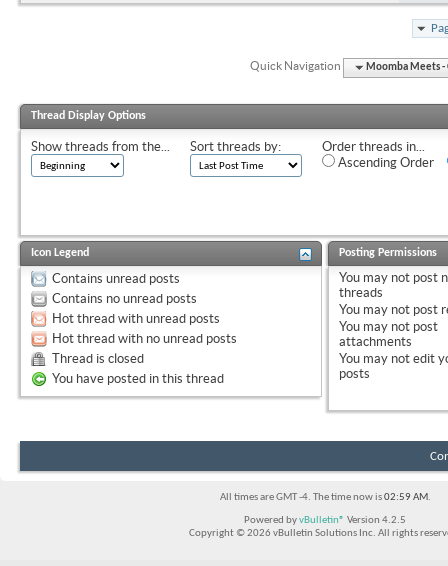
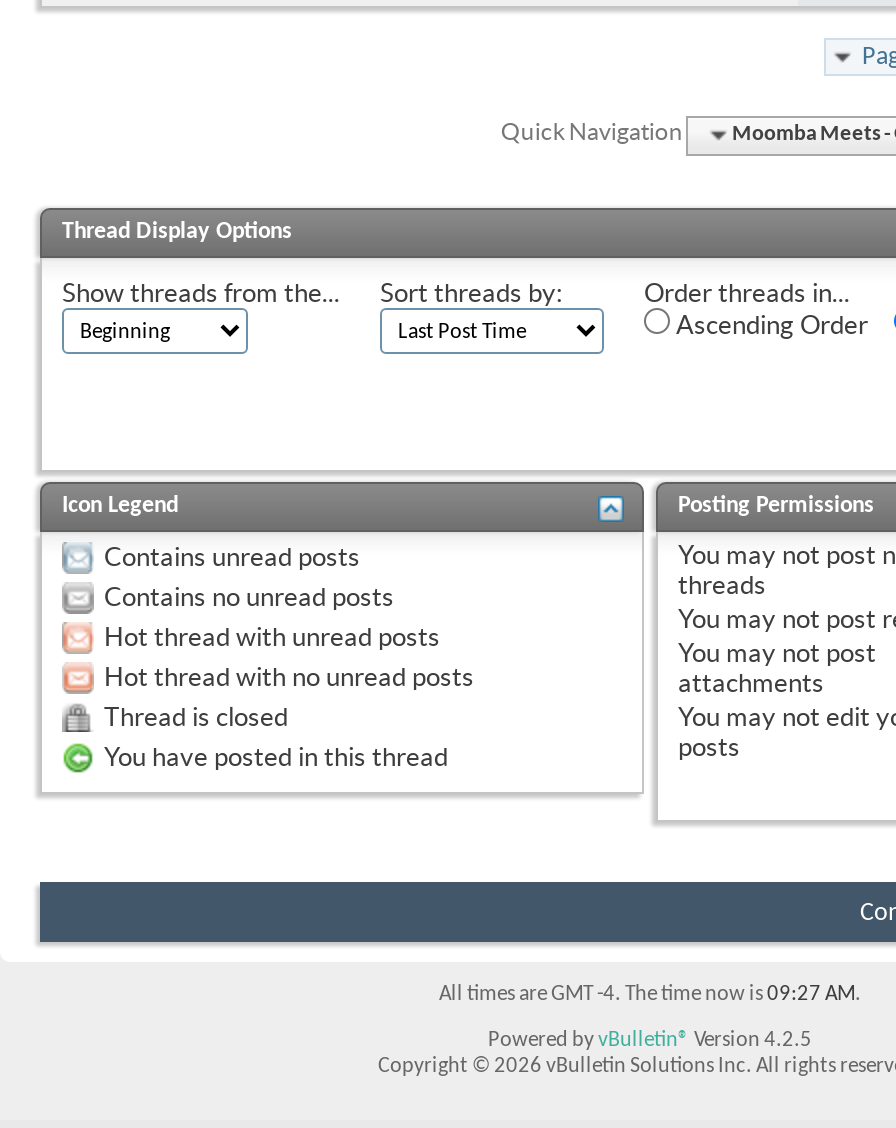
- All times are GMT -4. The time now is 02:59 AM.
+ All times are GMT -4. The time now is 09:27 AM.
